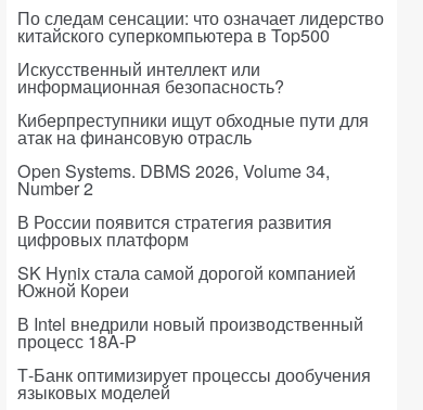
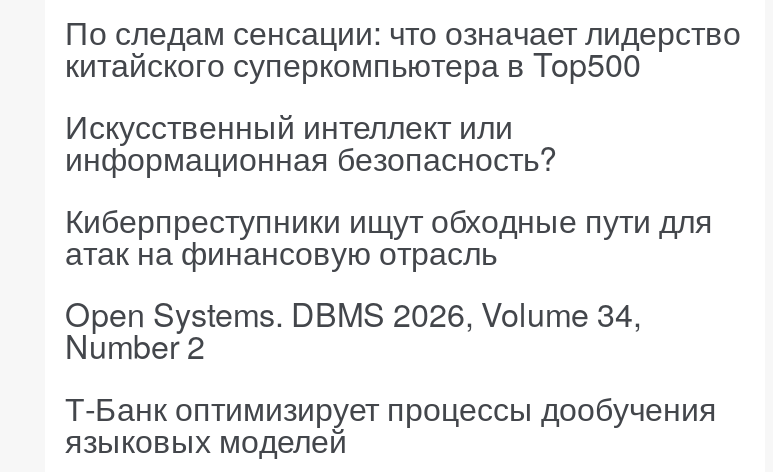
- В России появится стратегия развития
- цифровых платформ
- SK Hynix стала самой дорогой компанией
- Южной Кореи
- В Intel внедрили новый производственный
- процесс 18A-P
